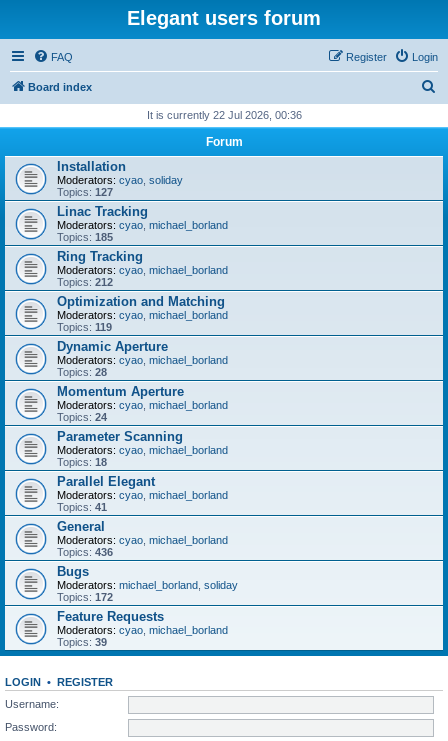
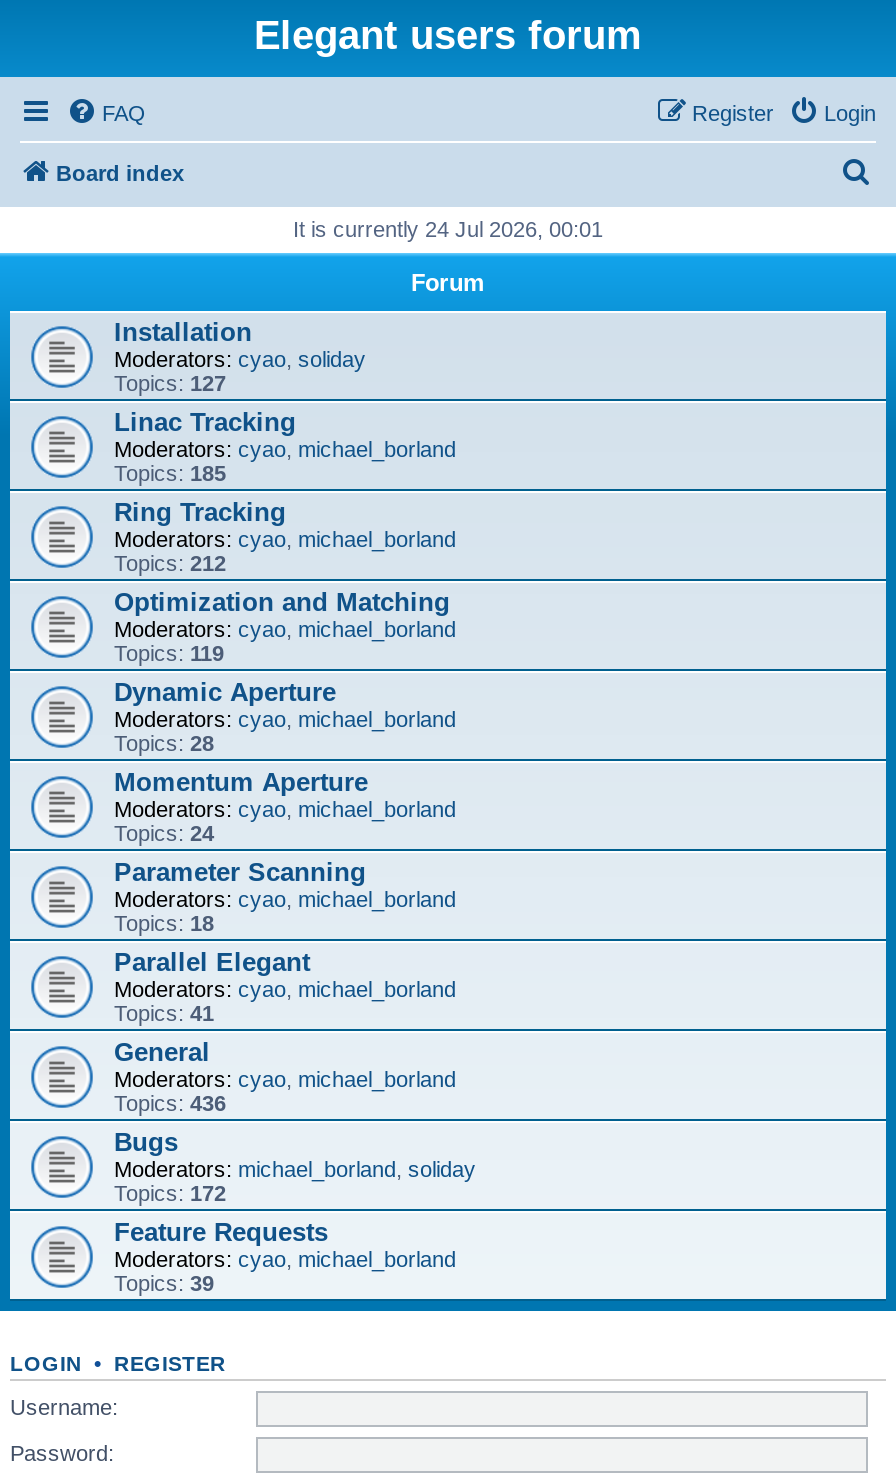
- It is currently 22 Jul 2026, 00:36
+ It is currently 24 Jul 2026, 00:01
